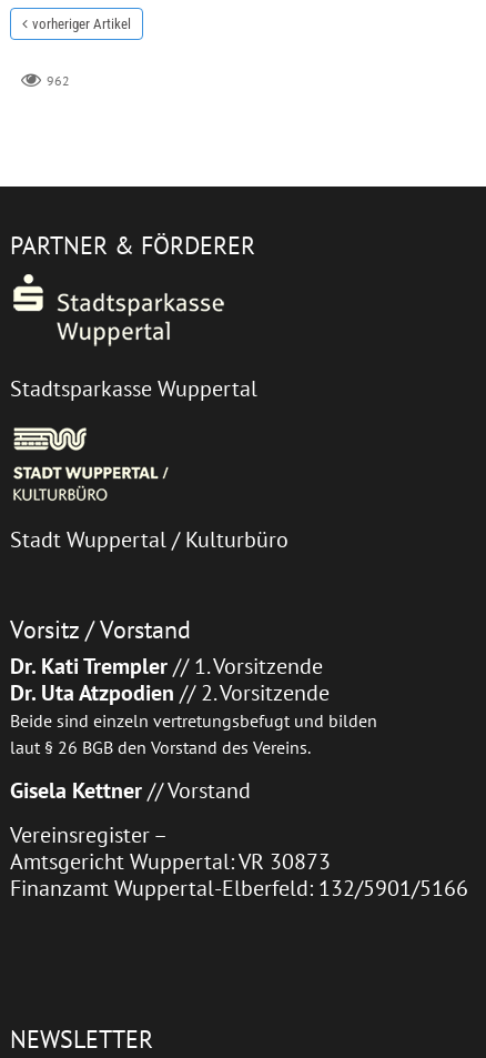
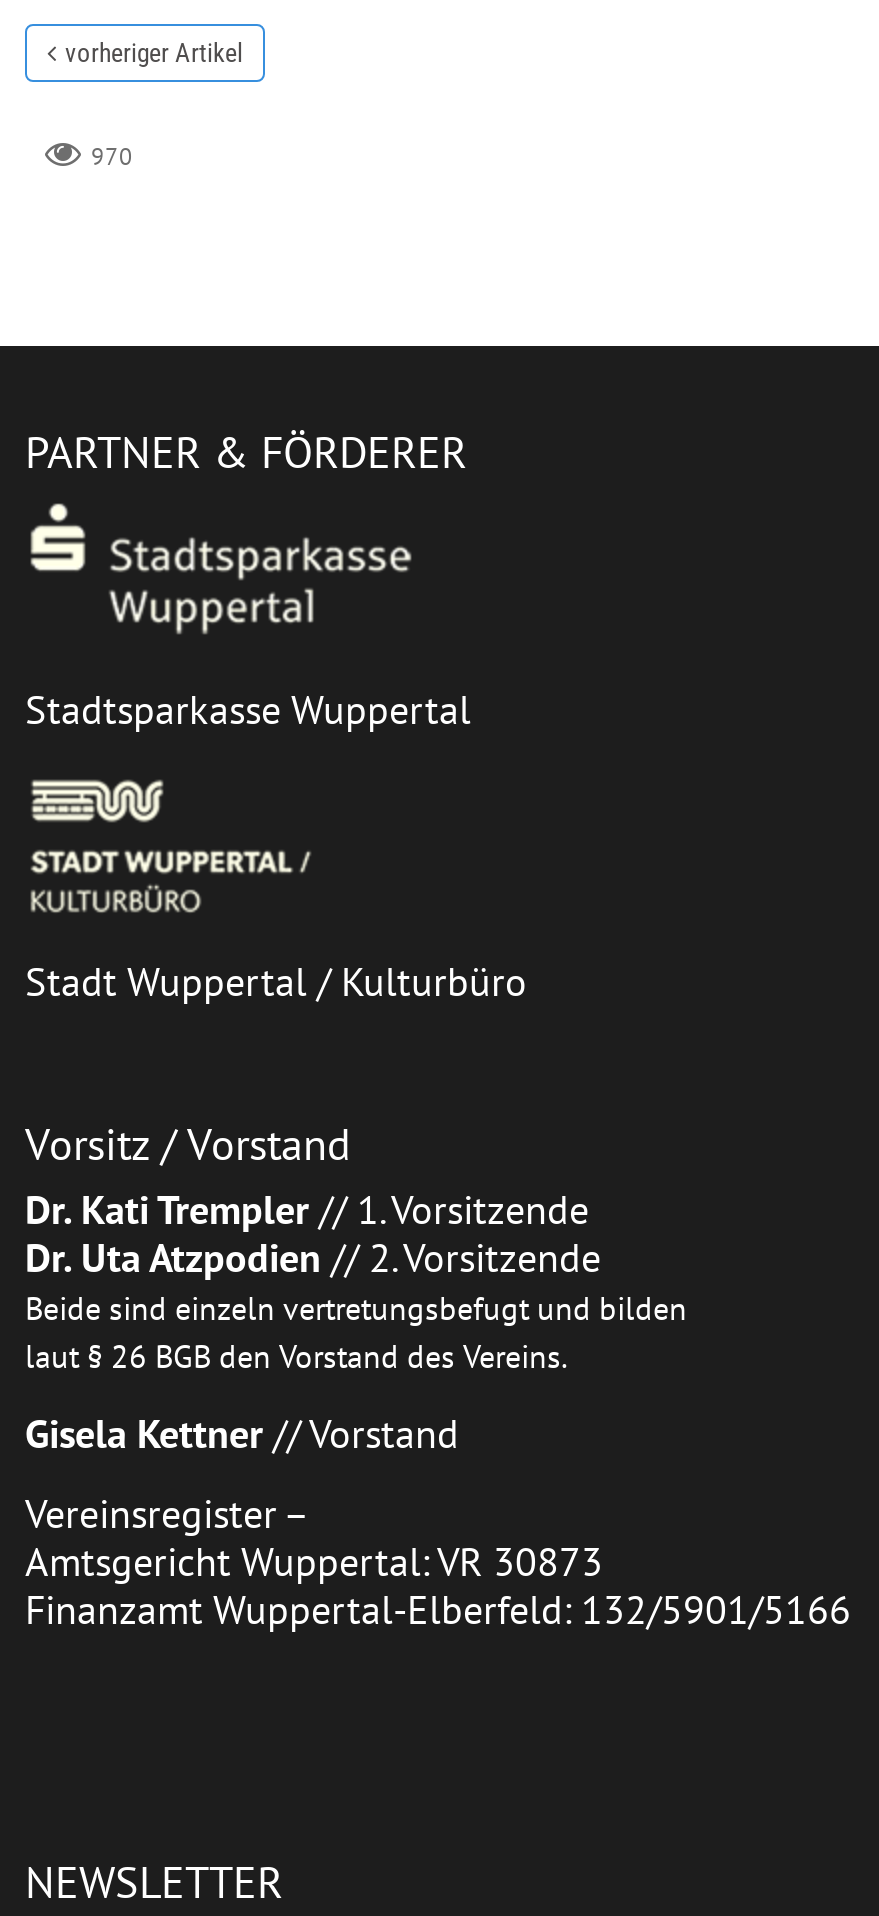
- 962
+ 970
